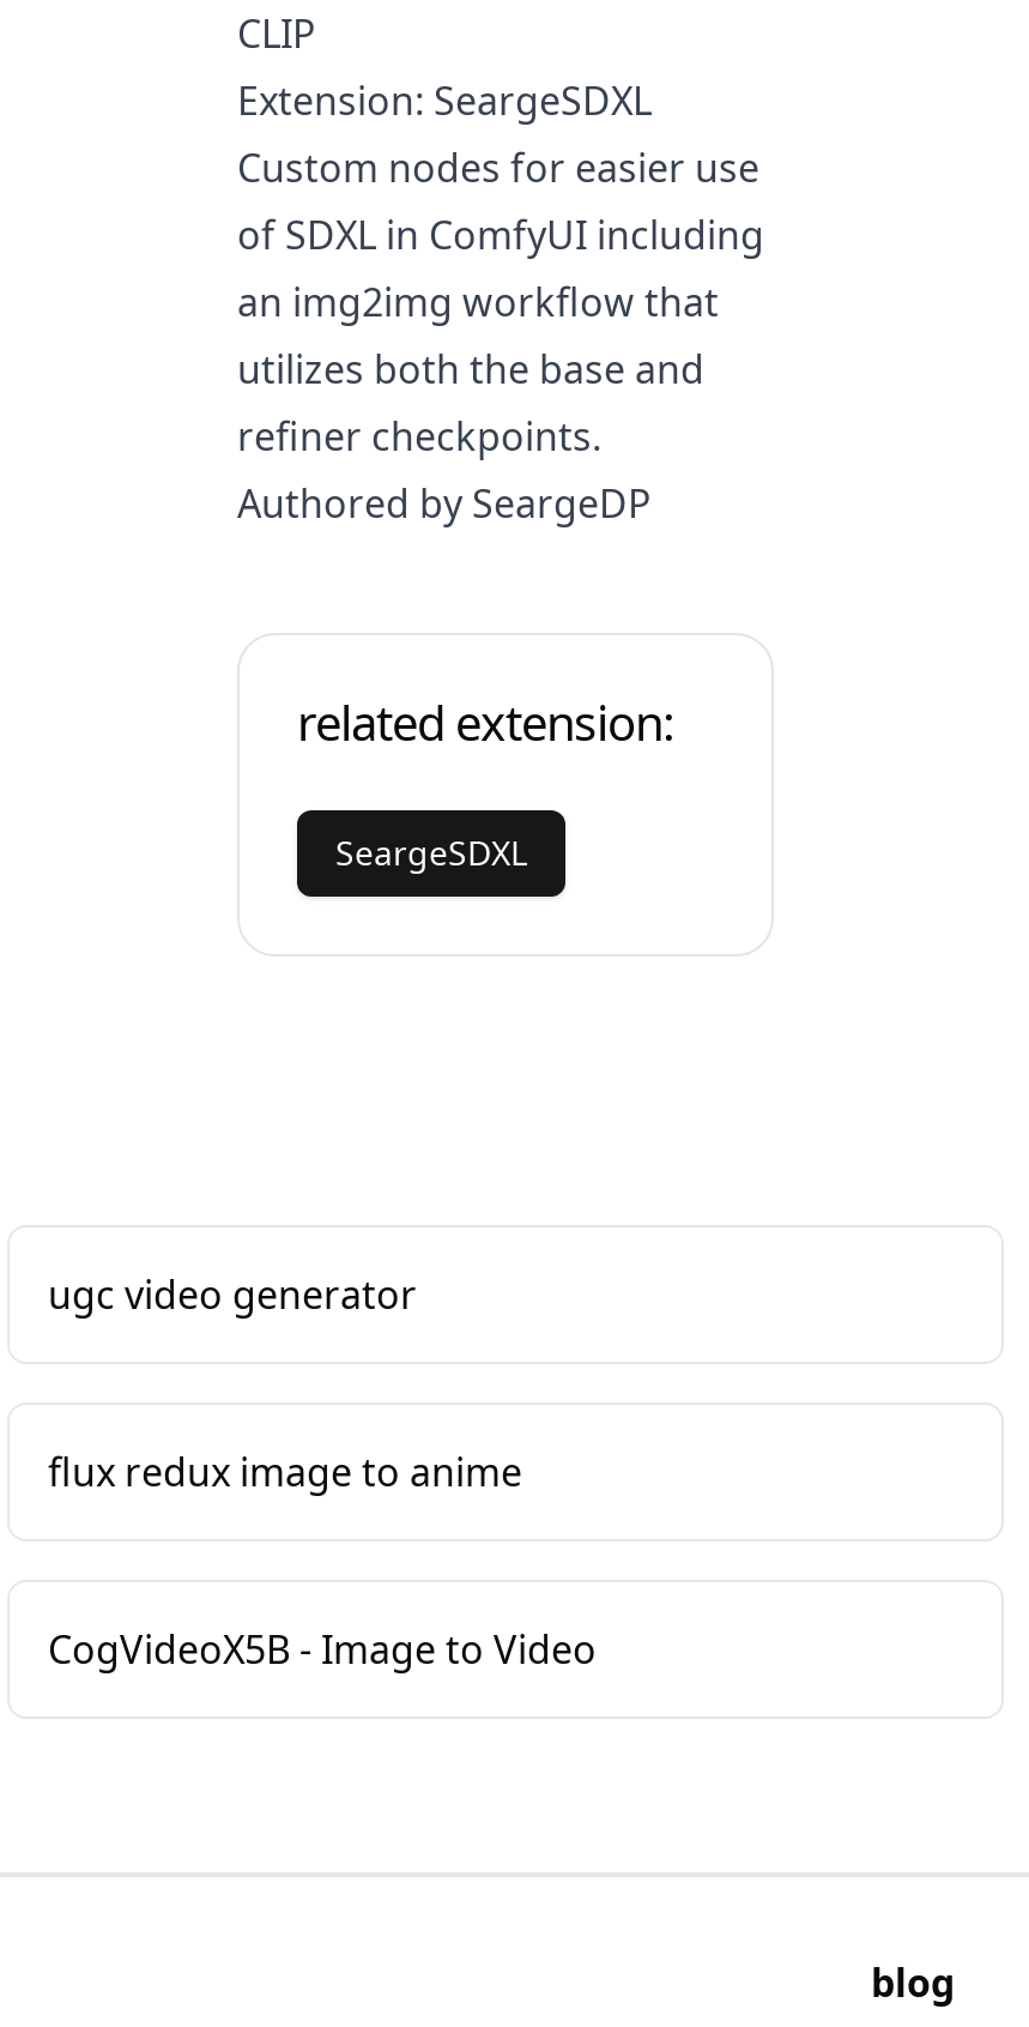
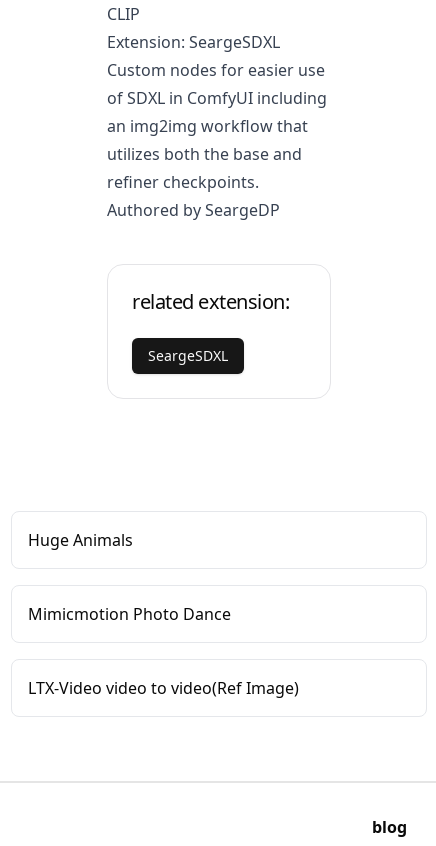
- ugc video generator
+ Huge Animals

- flux redux image to anime
+ Mimicmotion Photo Dance

- CogVideoX5B - Image to Video
+ LTX-Video video to video(Ref Image)
